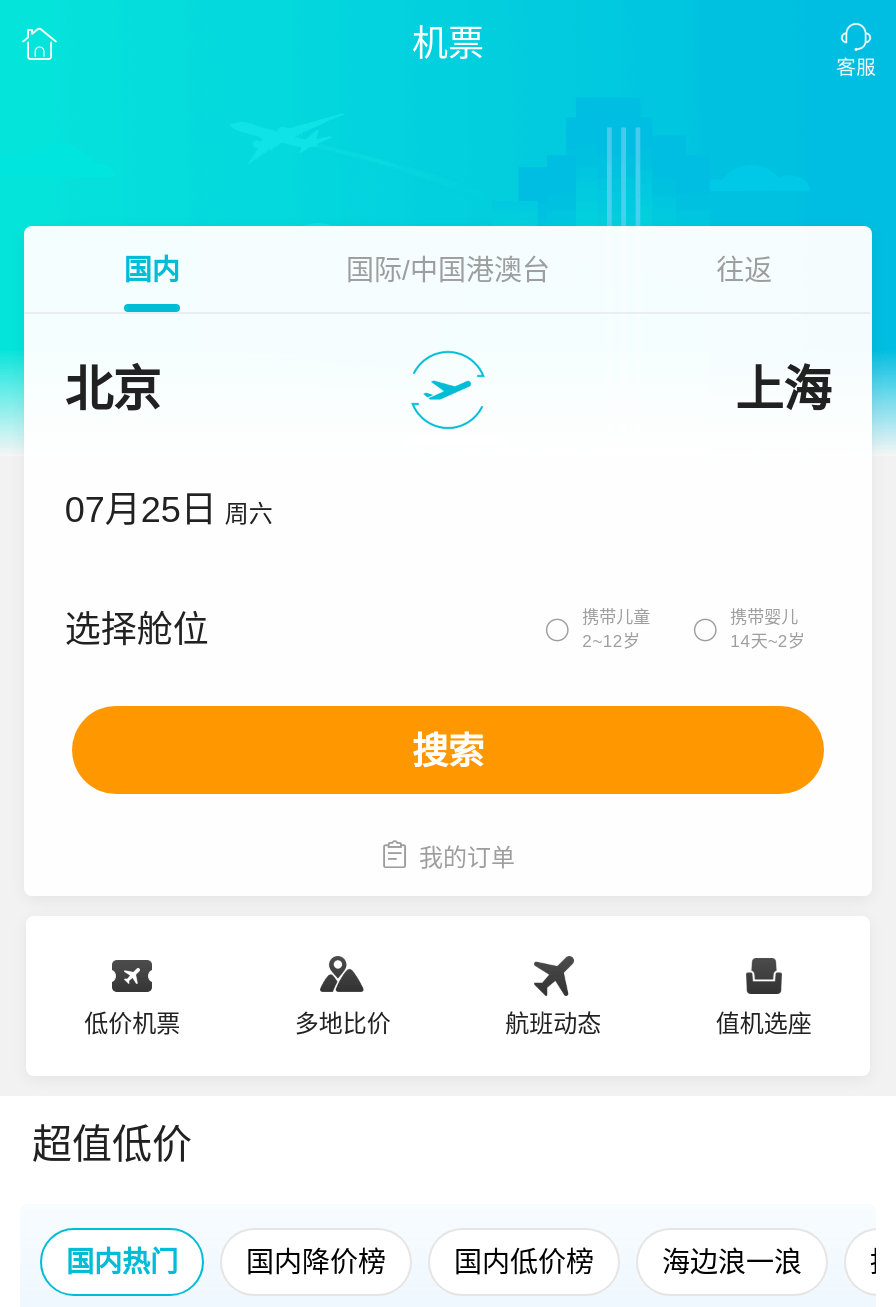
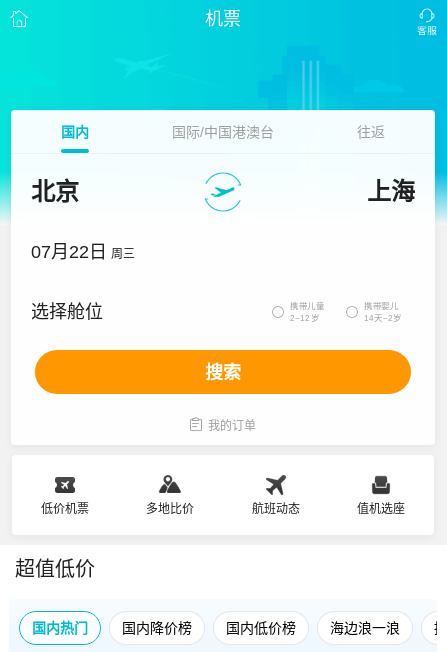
- 07月25日 周六
+ 07月22日 周三
